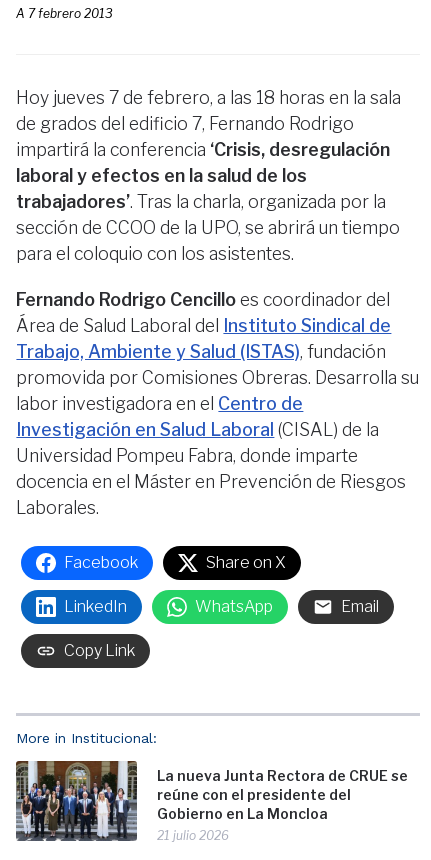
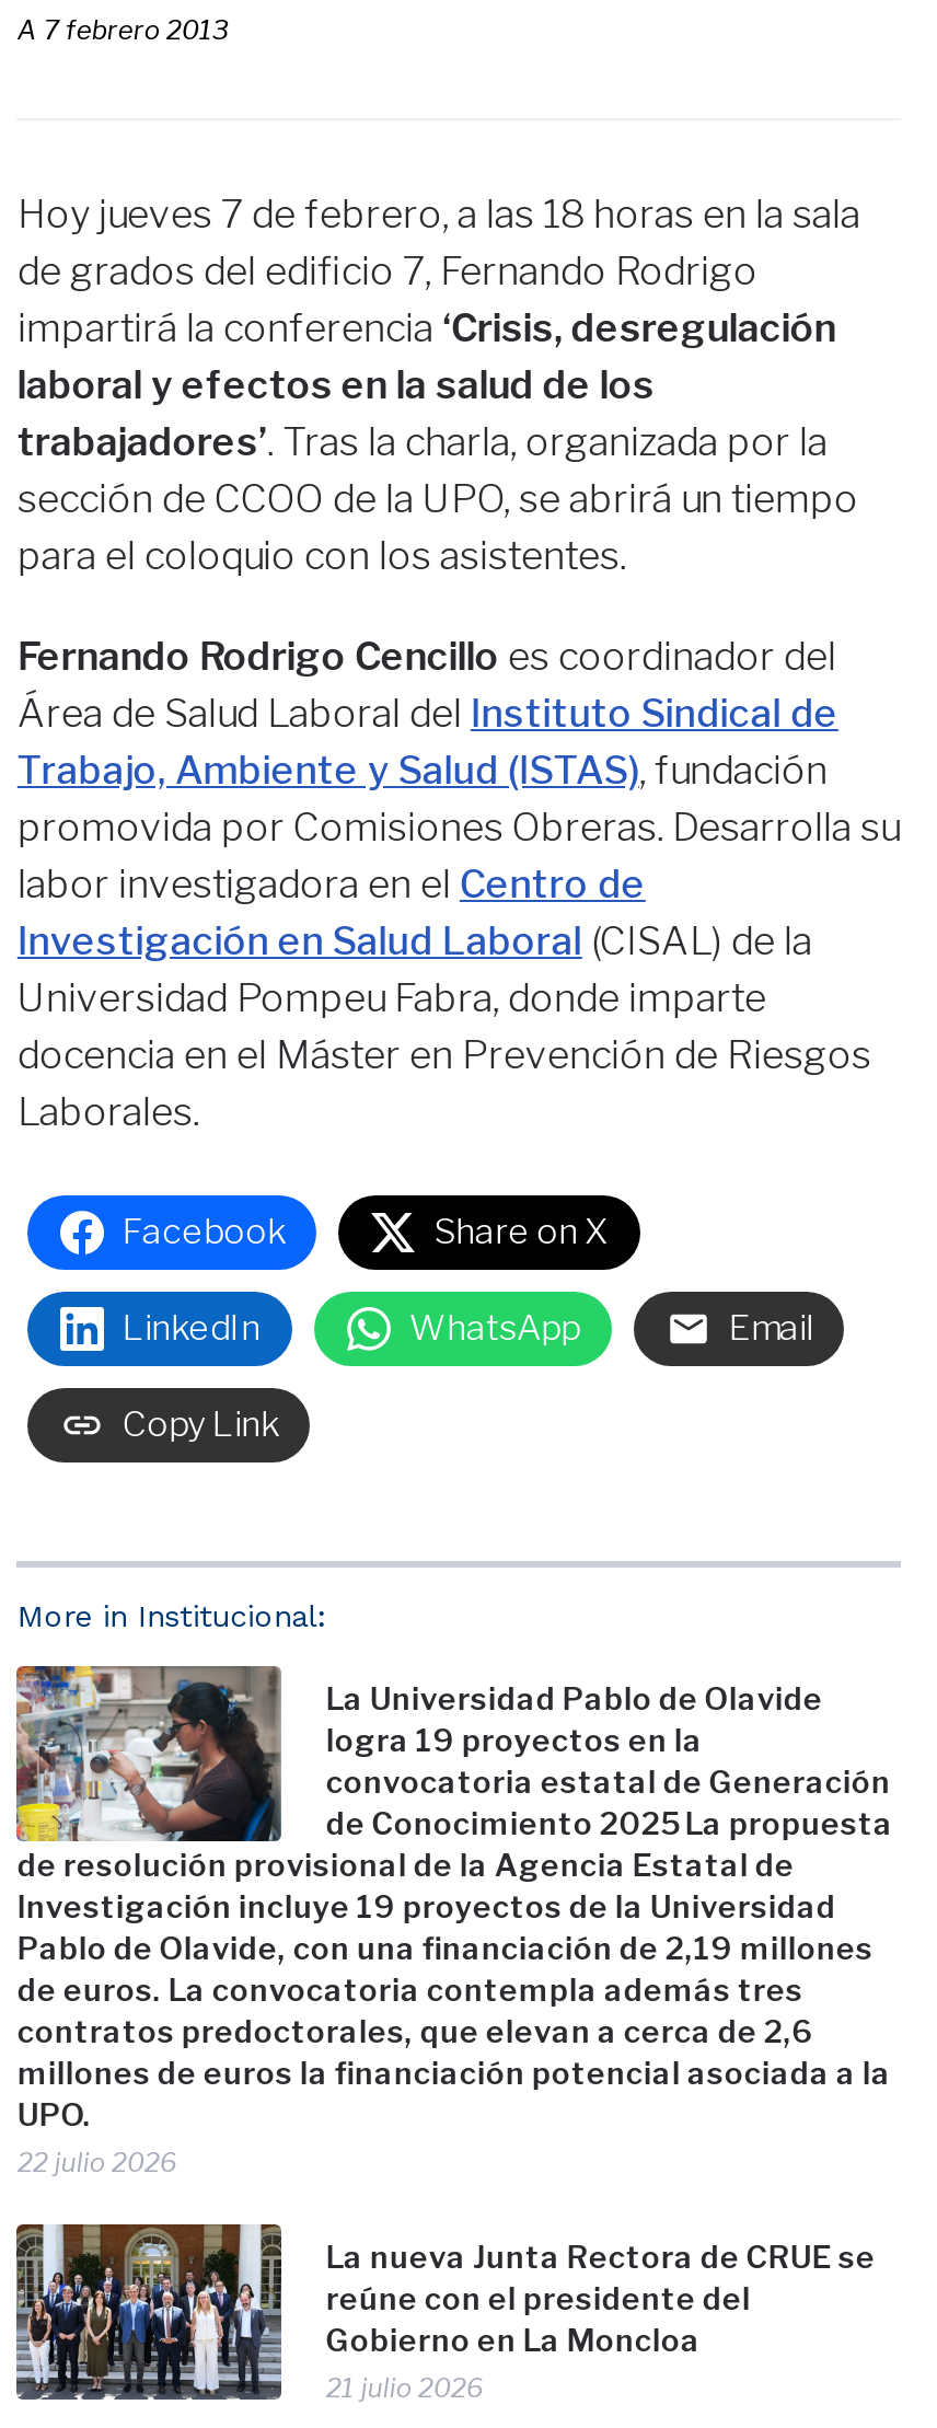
+ [image]
+ La Universidad Pablo de Olavide
+ logra 19 proyectos en la
+ convocatoria estatal de Generación
+ de Conocimiento 2025 La propuesta
+ de resolución provisional de la Agencia Estatal de
+ Investigación incluye 19 proyectos de la Universidad
+ Pablo de Olavide, con una financiación de 2,19 millones
+ de euros. La convocatoria contempla además tres
+ contratos predoctorales, que elevan a cerca de 2,6
+ millones de euros la financiación potencial asociada a la
+ UPO.
+ 22 julio 2026
